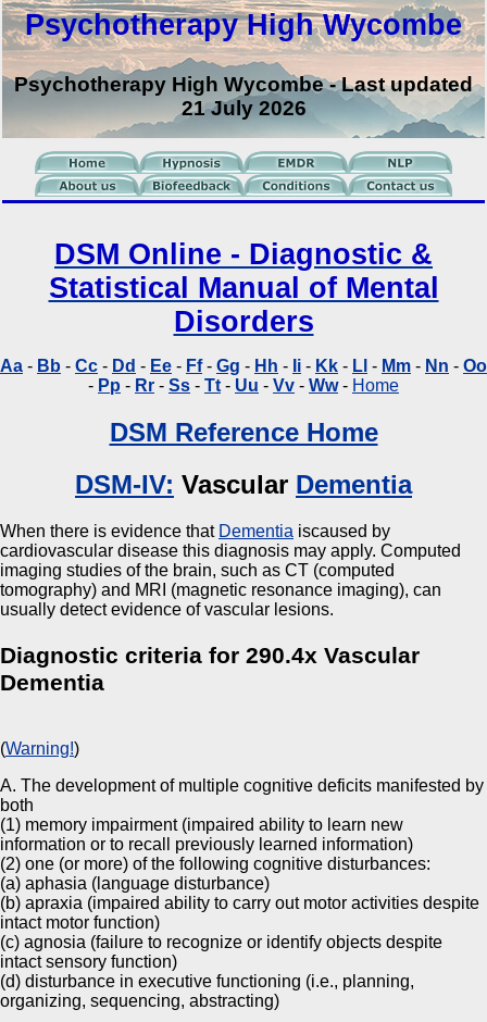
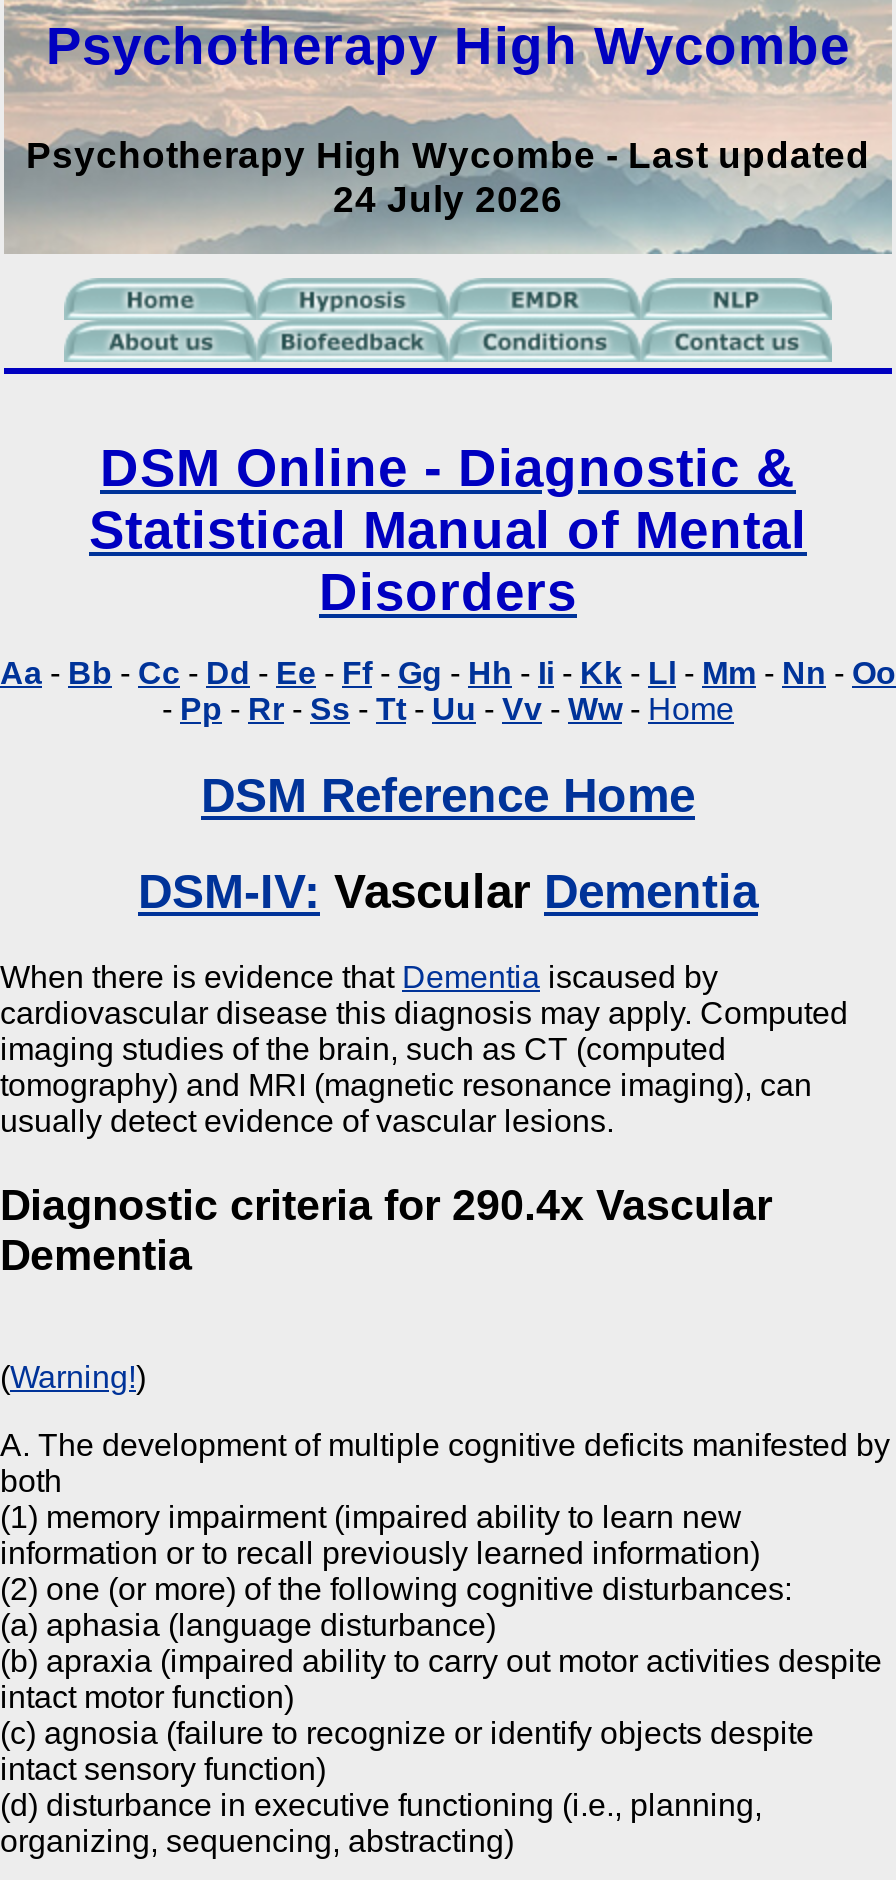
- 21 July 2026
+ 24 July 2026
